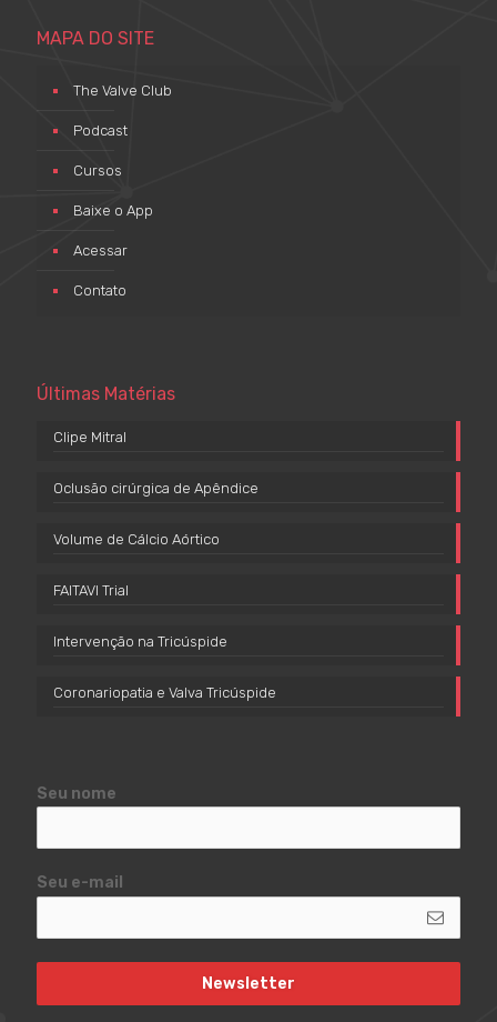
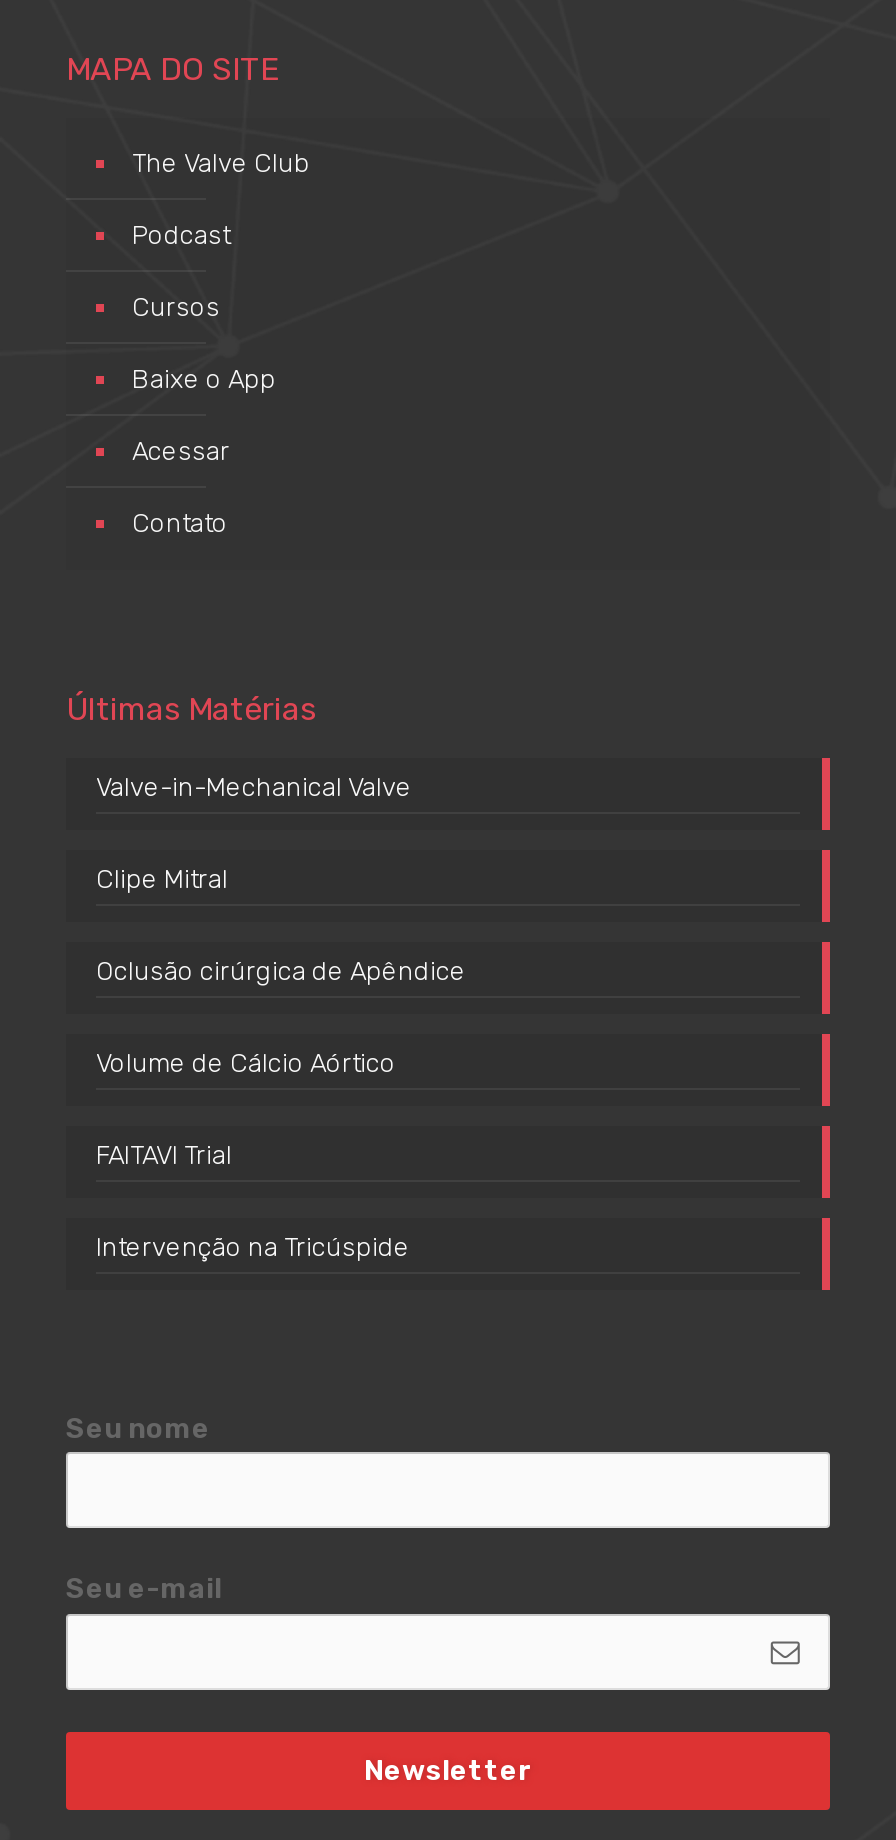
+ Valve-in-Mechanical Valve

moved down: Clipe Mitral | Oclusão cirúrgica de Apêndice | Volume de Cálcio Aórtico | FAITAVI Trial | Intervenção na Tricúspide

- Coronariopatia e Valva Tricúspide
